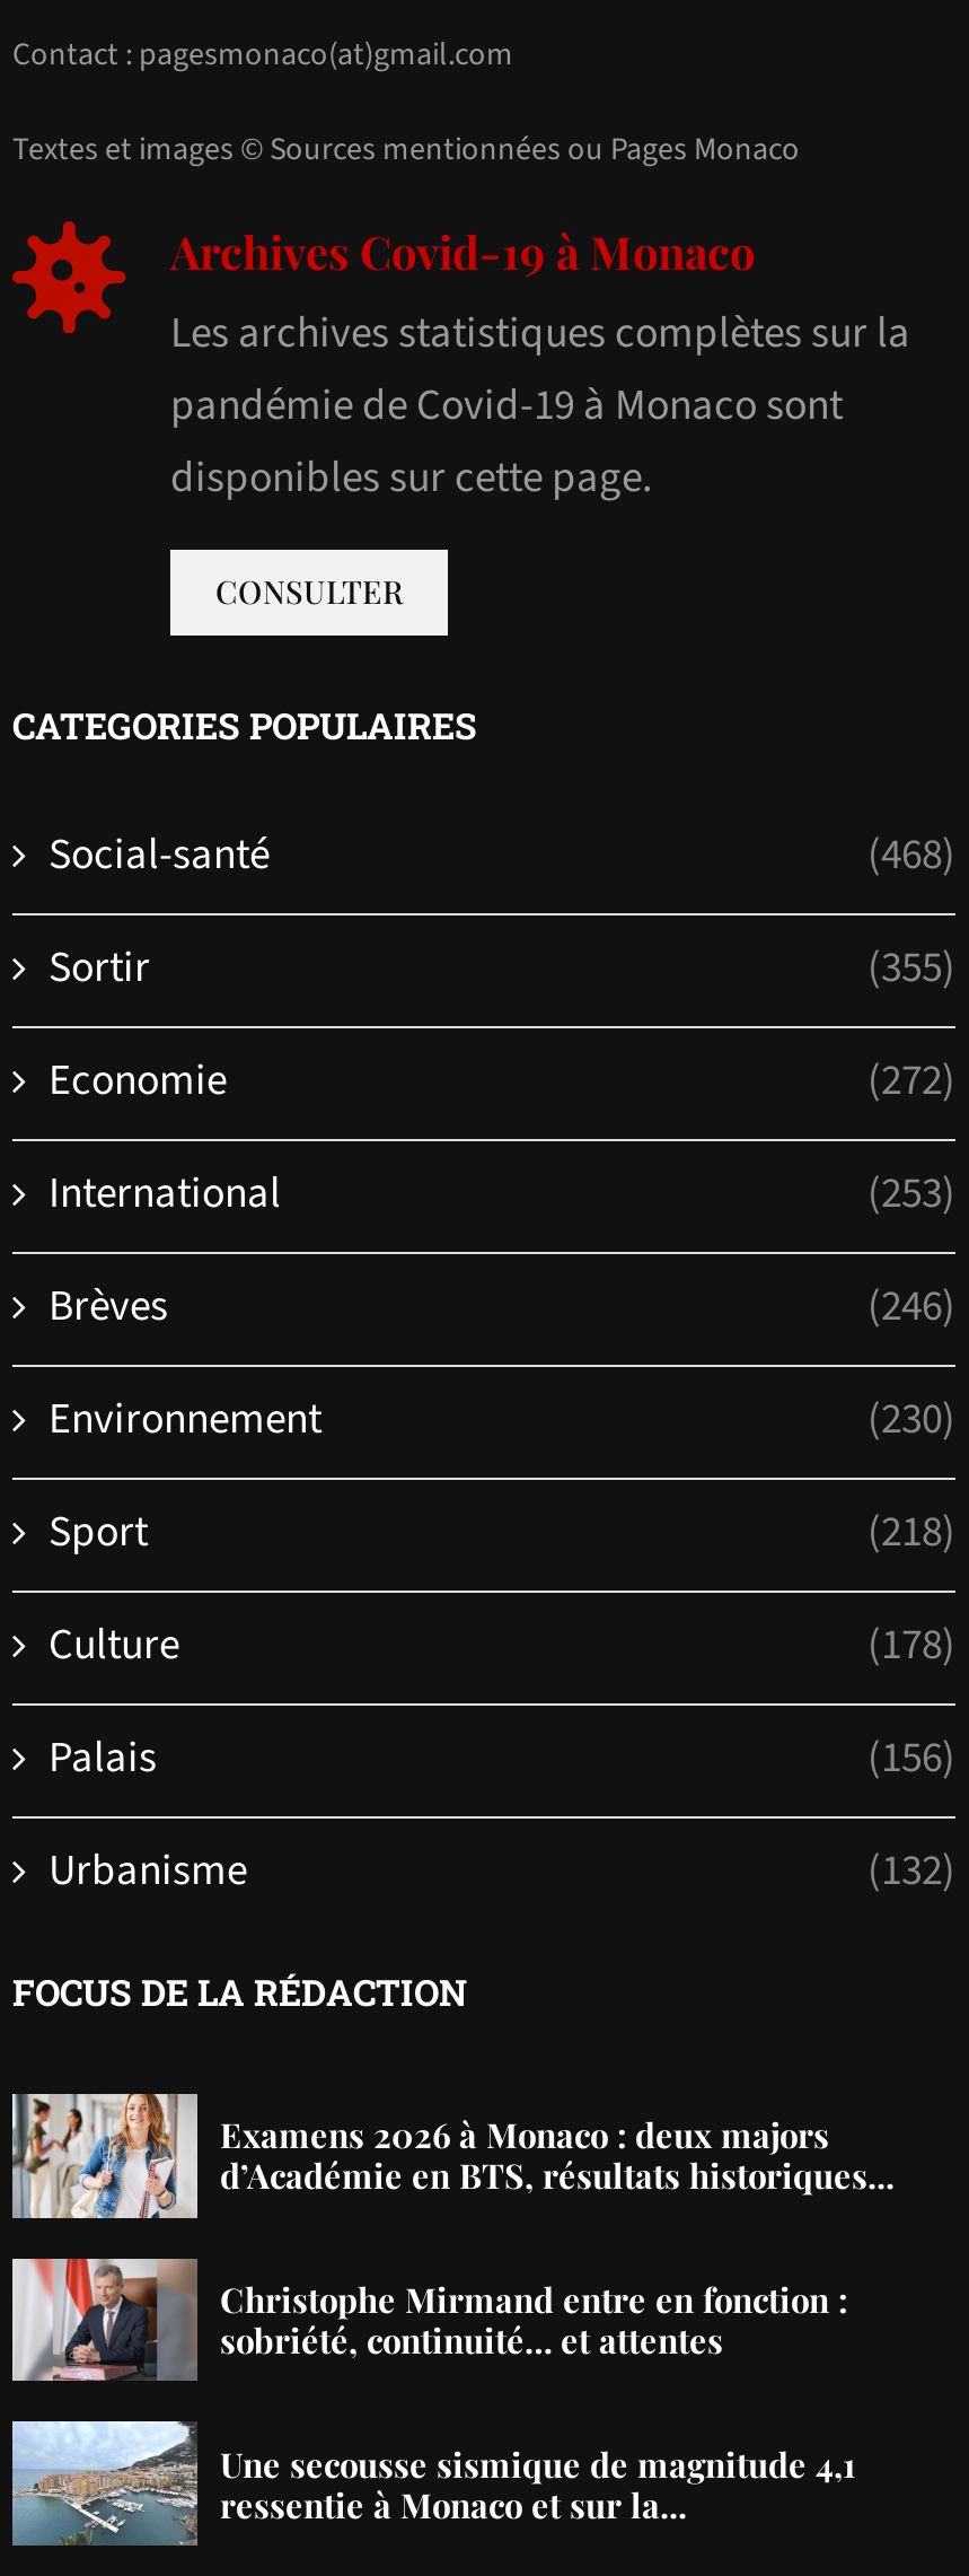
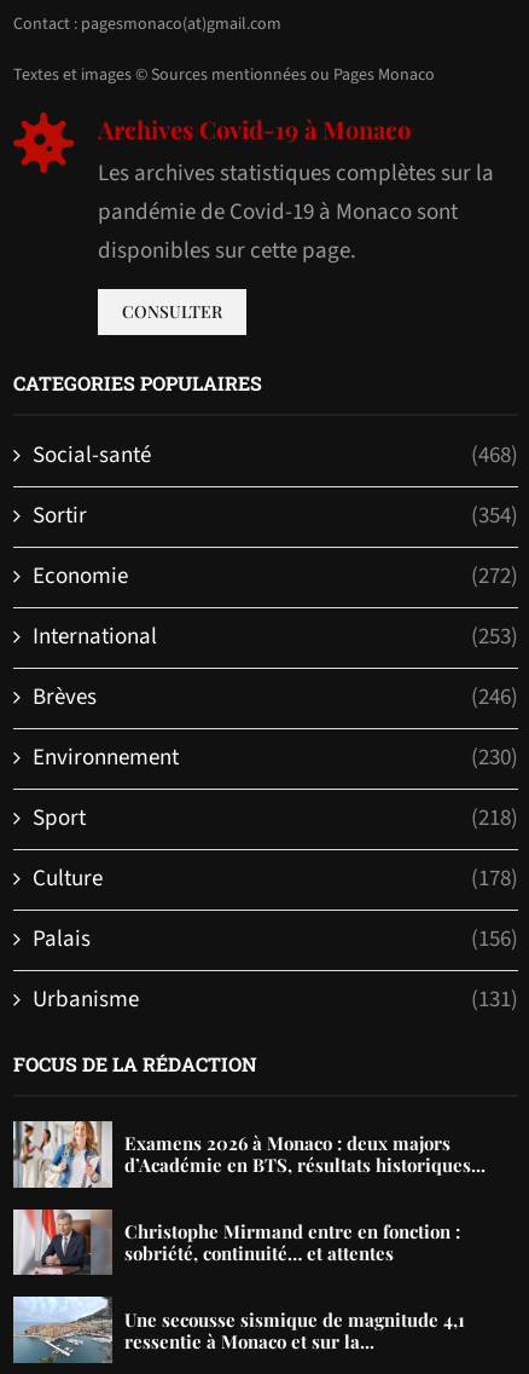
- (355)
+ (354)

- (132)
+ (131)
